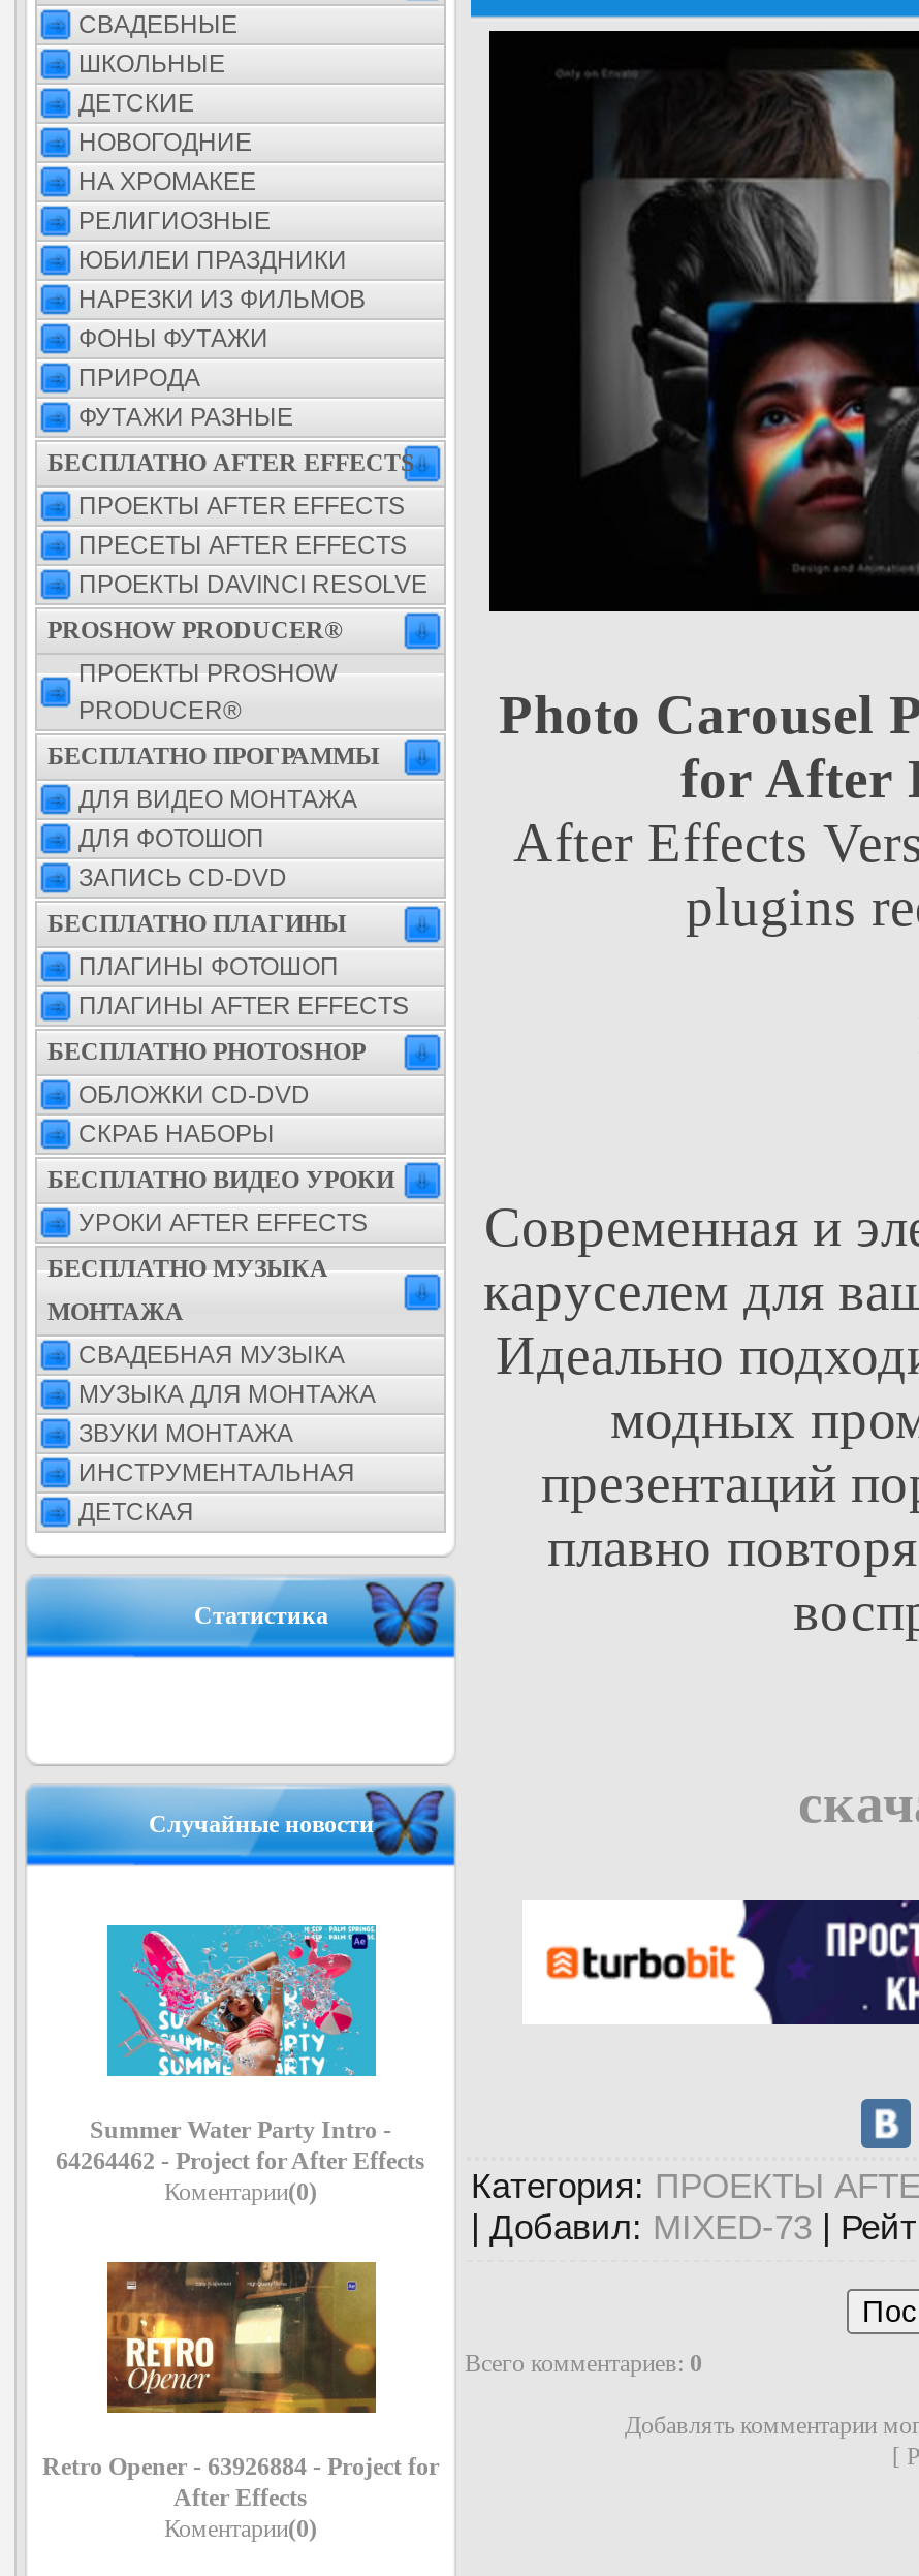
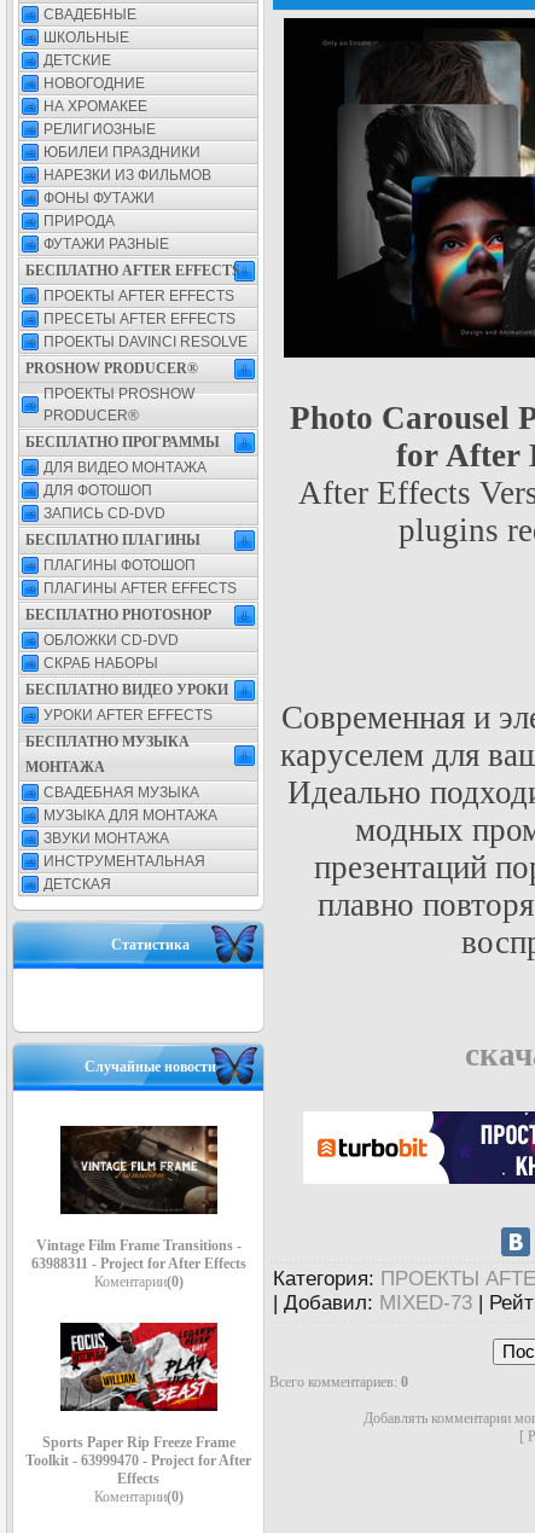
- [image]
- Summer Water Party Intro -
- 64264462 - Project for After Effects
+ [image]
+ Vintage Film Frame Transitions -
+ 63988311 - Project for After Effects

- [image]
- Retro Opener - 63926884 - Project for
- After Effects
+ [image]
+ Sports Paper Rip Freeze Frame
+ Toolkit - 63999470 - Project for After
+ Effects
